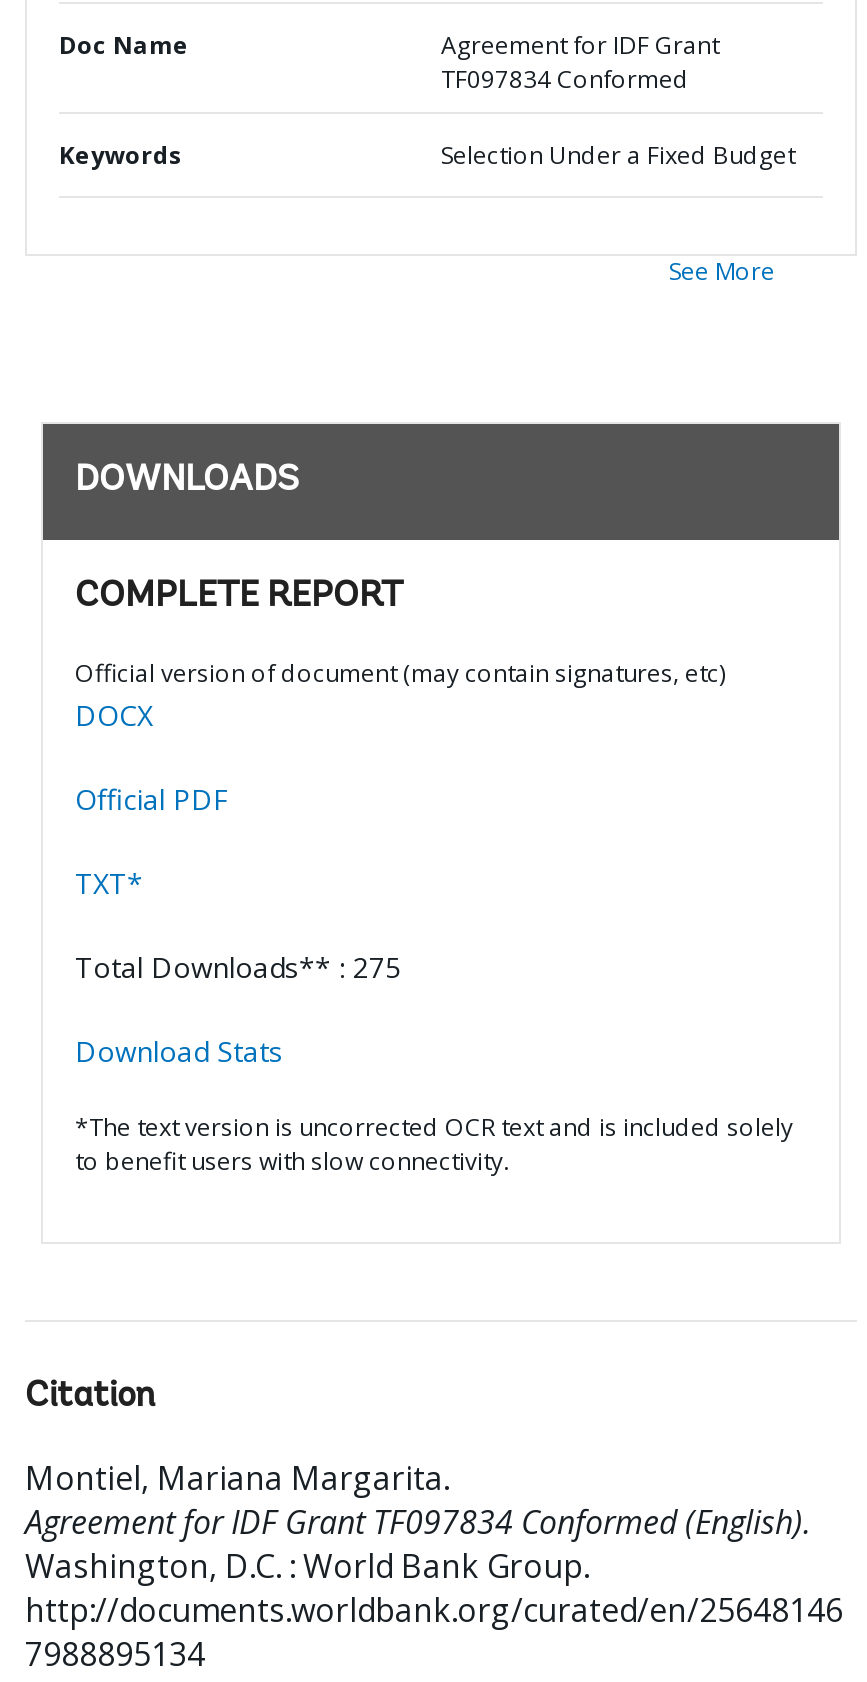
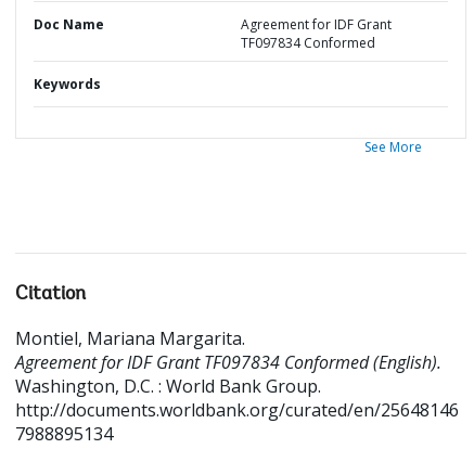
- Selection Under a Fixed Budget

- DOWNLOADS
- COMPLETE REPORT
- Official version of document (may contain signatures, etc)
- DOCX
- Official PDF
- TXT*
- Total Downloads** : 275
- Download Stats
- *The text version is uncorrected OCR text and is included solely
- to benefit users with slow connectivity.
